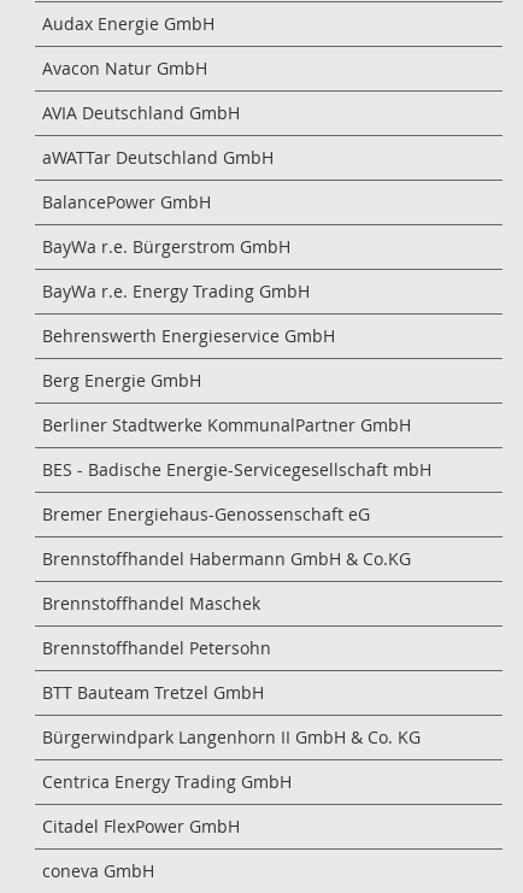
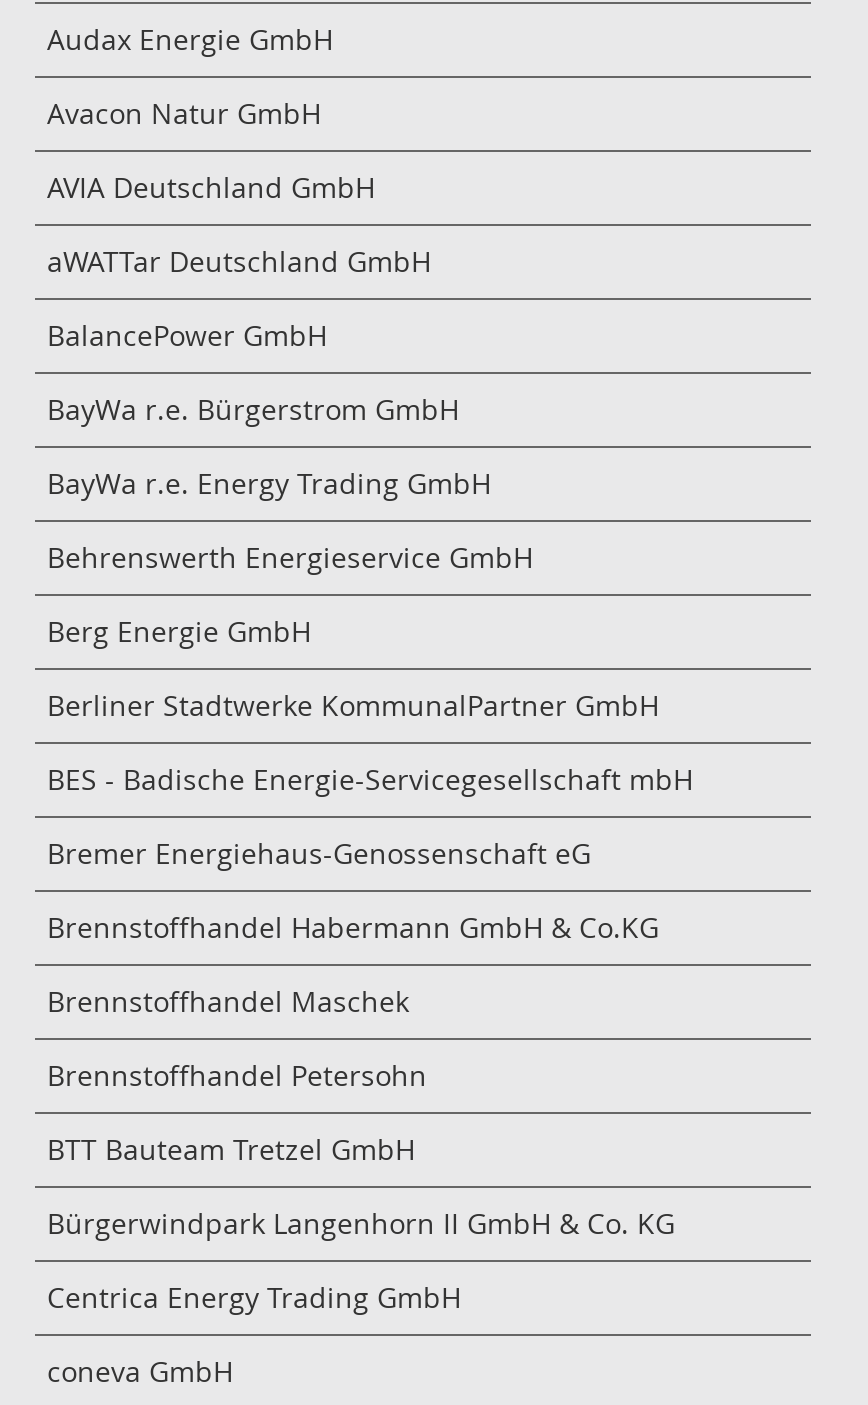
- Citadel FlexPower GmbH
